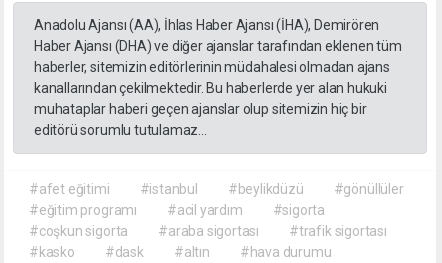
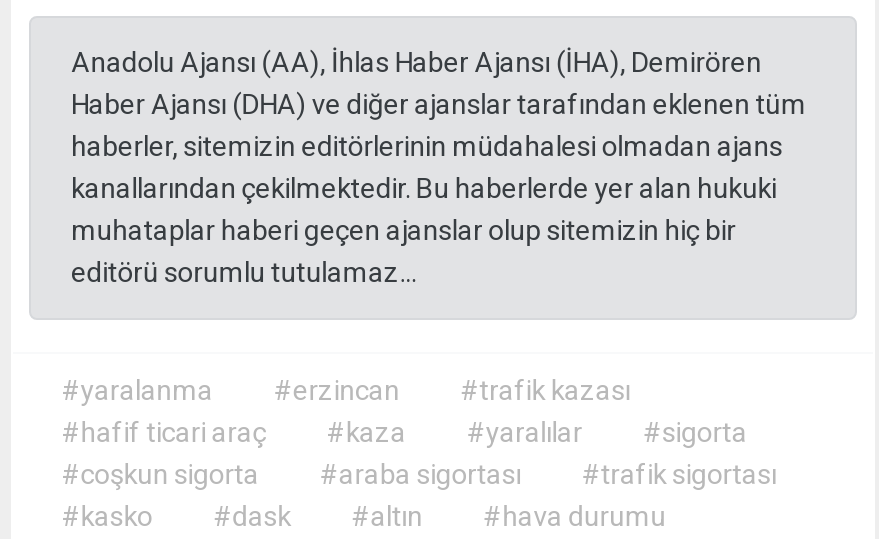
- #afet eğitimi
- #istanbul
- #beylikdüzü
- #gönüllüler
- #eğitim programı
- #acil yardım
+ #yaralanma
+ #erzincan
+ #trafik kazası
+ #hafif ticari araç
+ #kaza
+ #yaralılar
